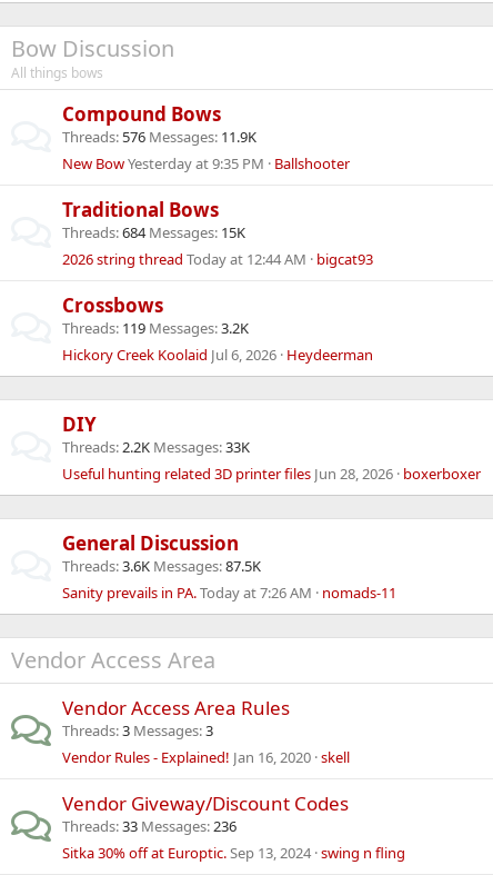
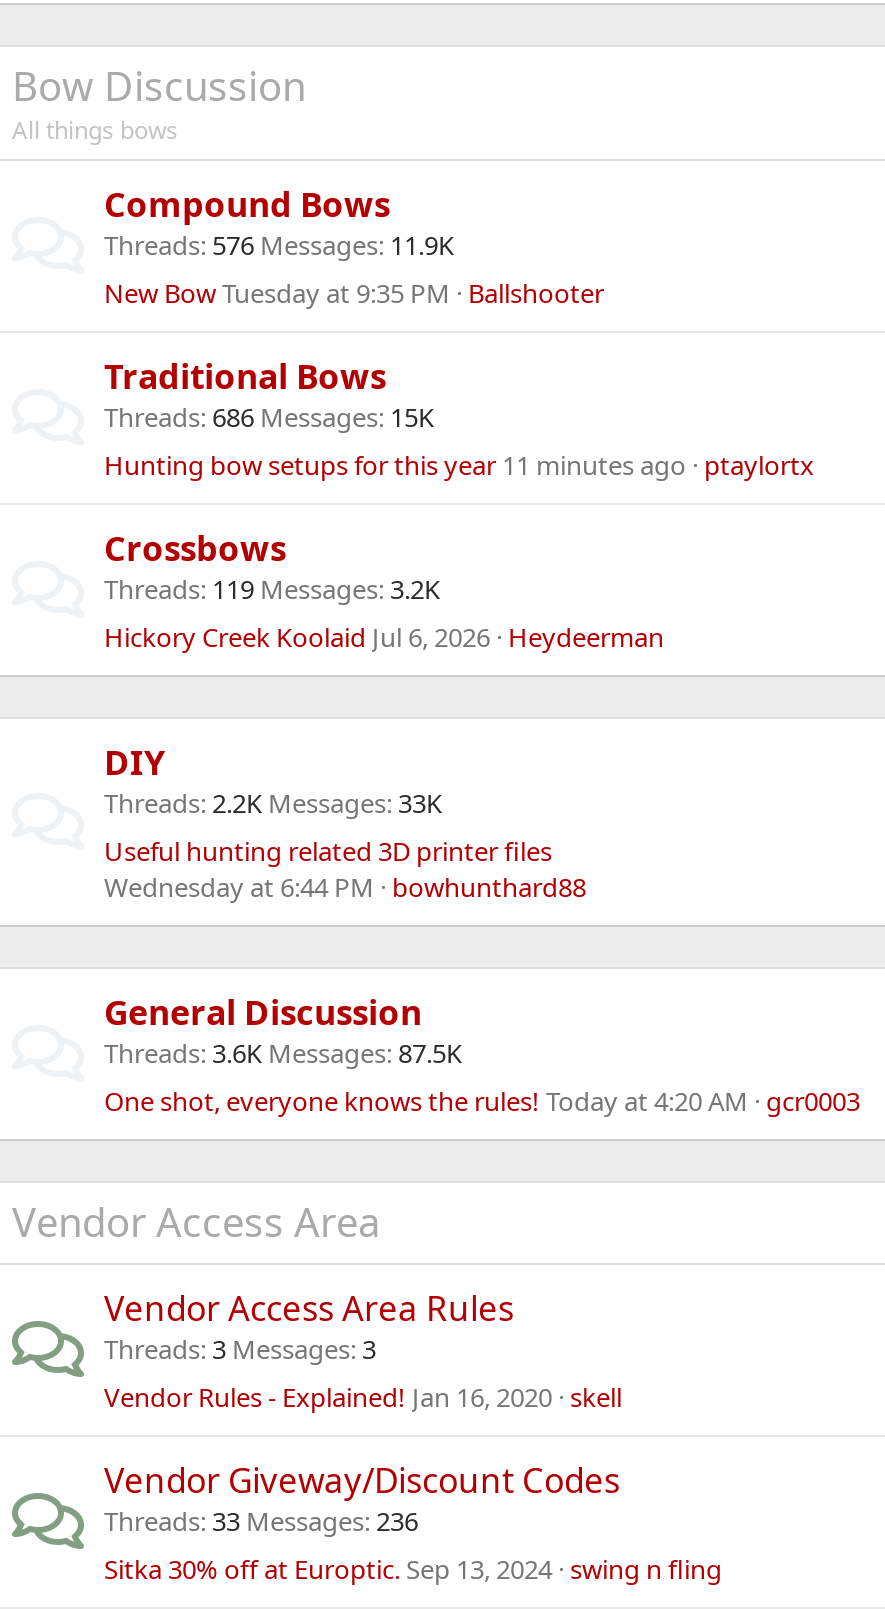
- New Bow Yesterday at 9:35 PM Ballshooter
+ New Bow Tuesday at 9:35 PM Ballshooter

- Threads 684 Messages 15K
- 2026 string thread Today at 12:44 AM bigcat93
+ Threads 686 Messages 15K
+ Hunting bow setups for this year 11 minutes ago ptaylortx

- Useful hunting related 3D printer files Jun 28, 2026 boxerboxer
+ Useful hunting related 3D printer files
+ Wednesday at 6:44 PM bowhunthard88

- Sanity prevails in PA. Today at 7:26 AM nomads-11
+ One shot, everyone knows the rules! Today at 4:20 AM gcr0003
